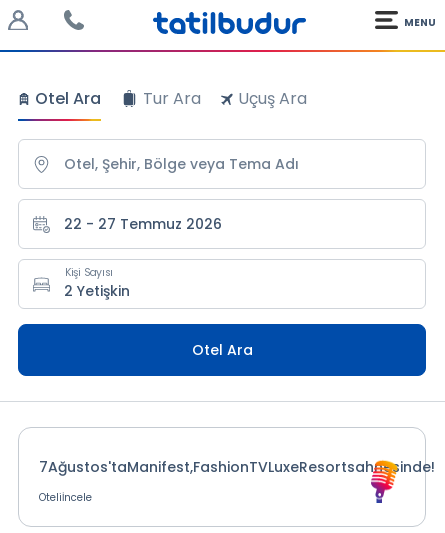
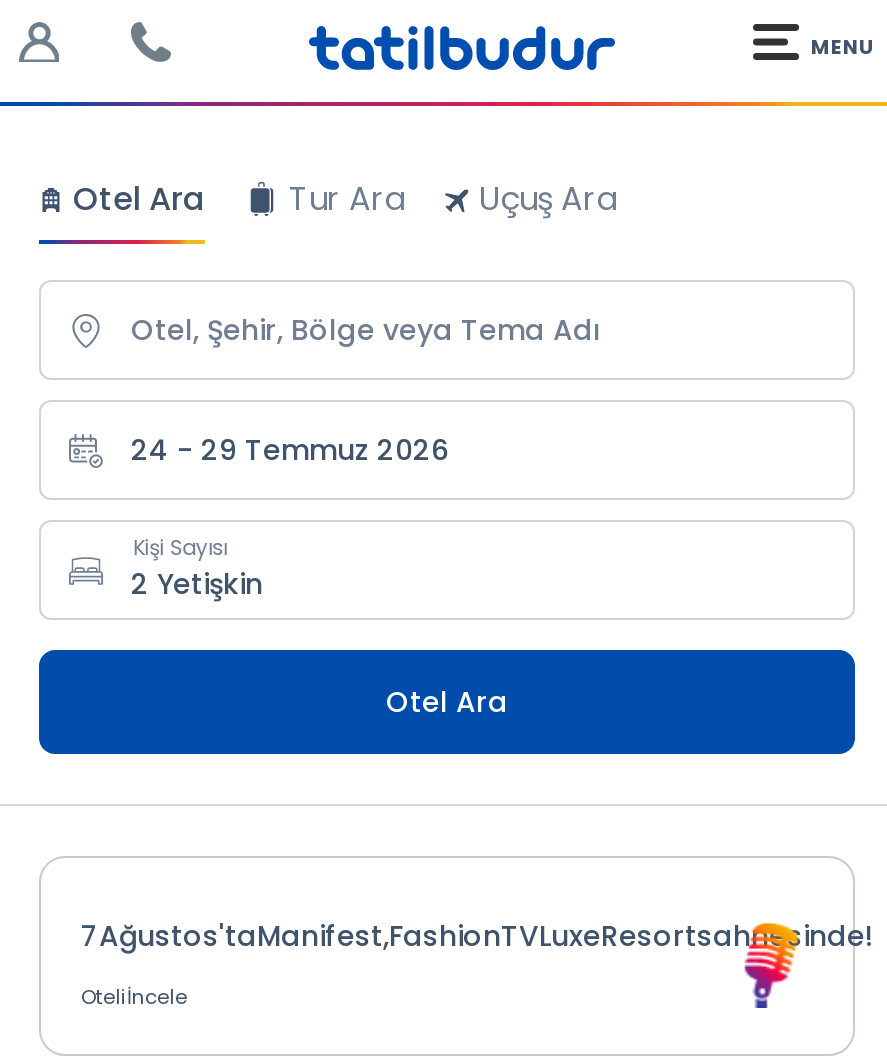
- 22 - 27 Temmuz 2026
+ 24 - 29 Temmuz 2026
